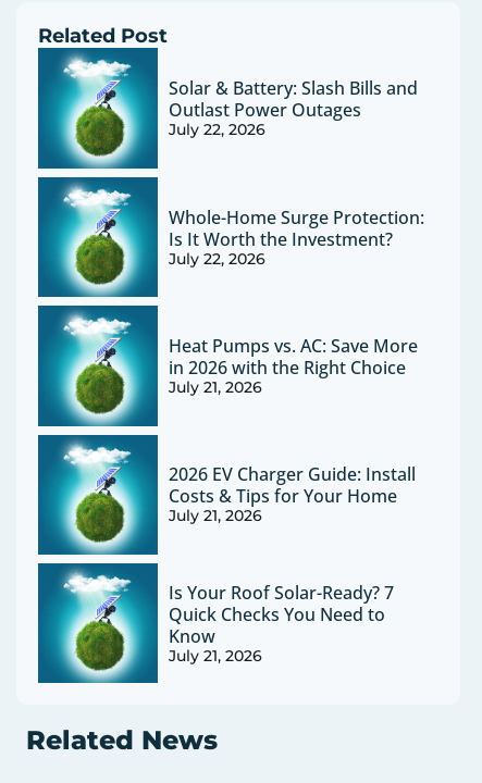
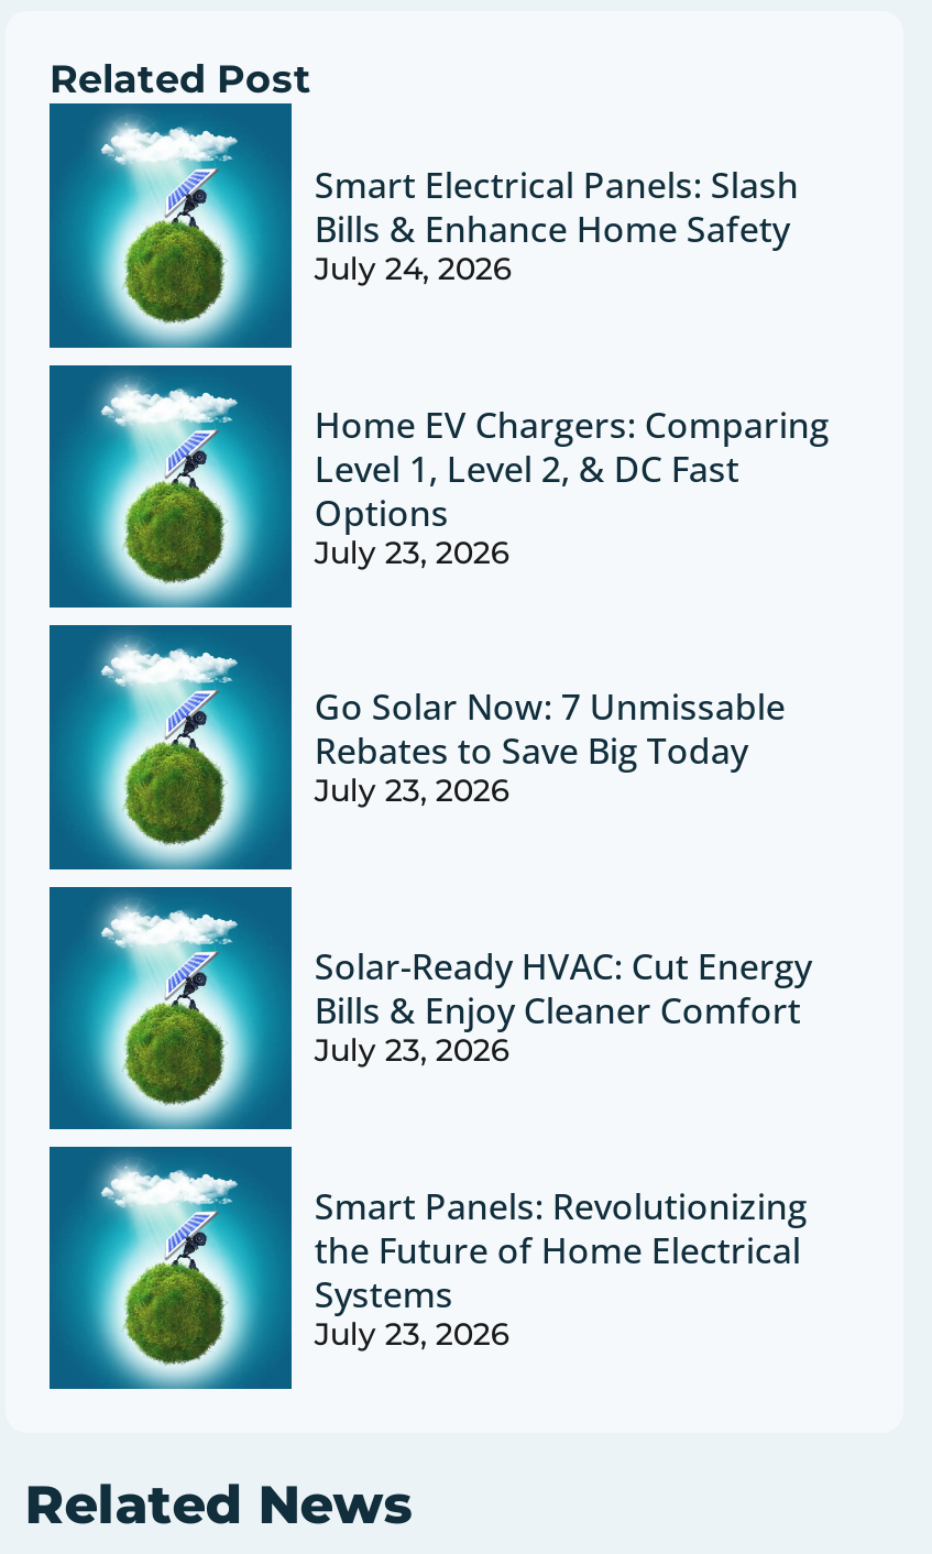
- Solar & Battery: Slash Bills and
- Outlast Power Outages
- July 22, 2026
+ Smart Electrical Panels: Slash
+ Bills & Enhance Home Safety
+ July 24, 2026

- Whole-Home Surge Protection:
- Is It Worth the Investment?
- July 22, 2026
+ Home EV Chargers: Comparing
+ Level 1, Level 2, & DC Fast
+ Options
+ July 23, 2026

- Heat Pumps vs. AC: Save More
- in 2026 with the Right Choice
- July 21, 2026
+ Go Solar Now: 7 Unmissable
+ Rebates to Save Big Today
+ July 23, 2026

- 2026 EV Charger Guide: Install
- Costs & Tips for Your Home
- July 21, 2026
+ Solar-Ready HVAC: Cut Energy
+ Bills & Enjoy Cleaner Comfort
+ July 23, 2026

- Is Your Roof Solar-Ready? 7
- Quick Checks You Need to
- Know
- July 21, 2026
+ Smart Panels: Revolutionizing
+ the Future of Home Electrical
+ Systems
+ July 23, 2026
